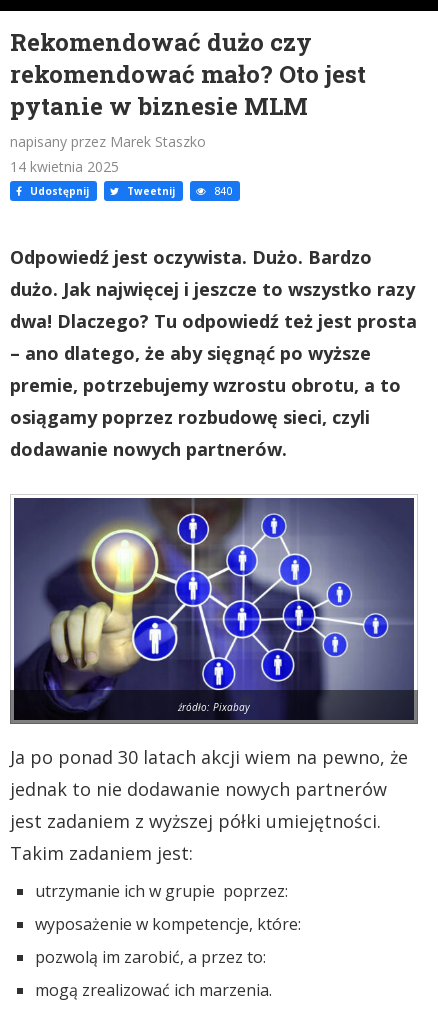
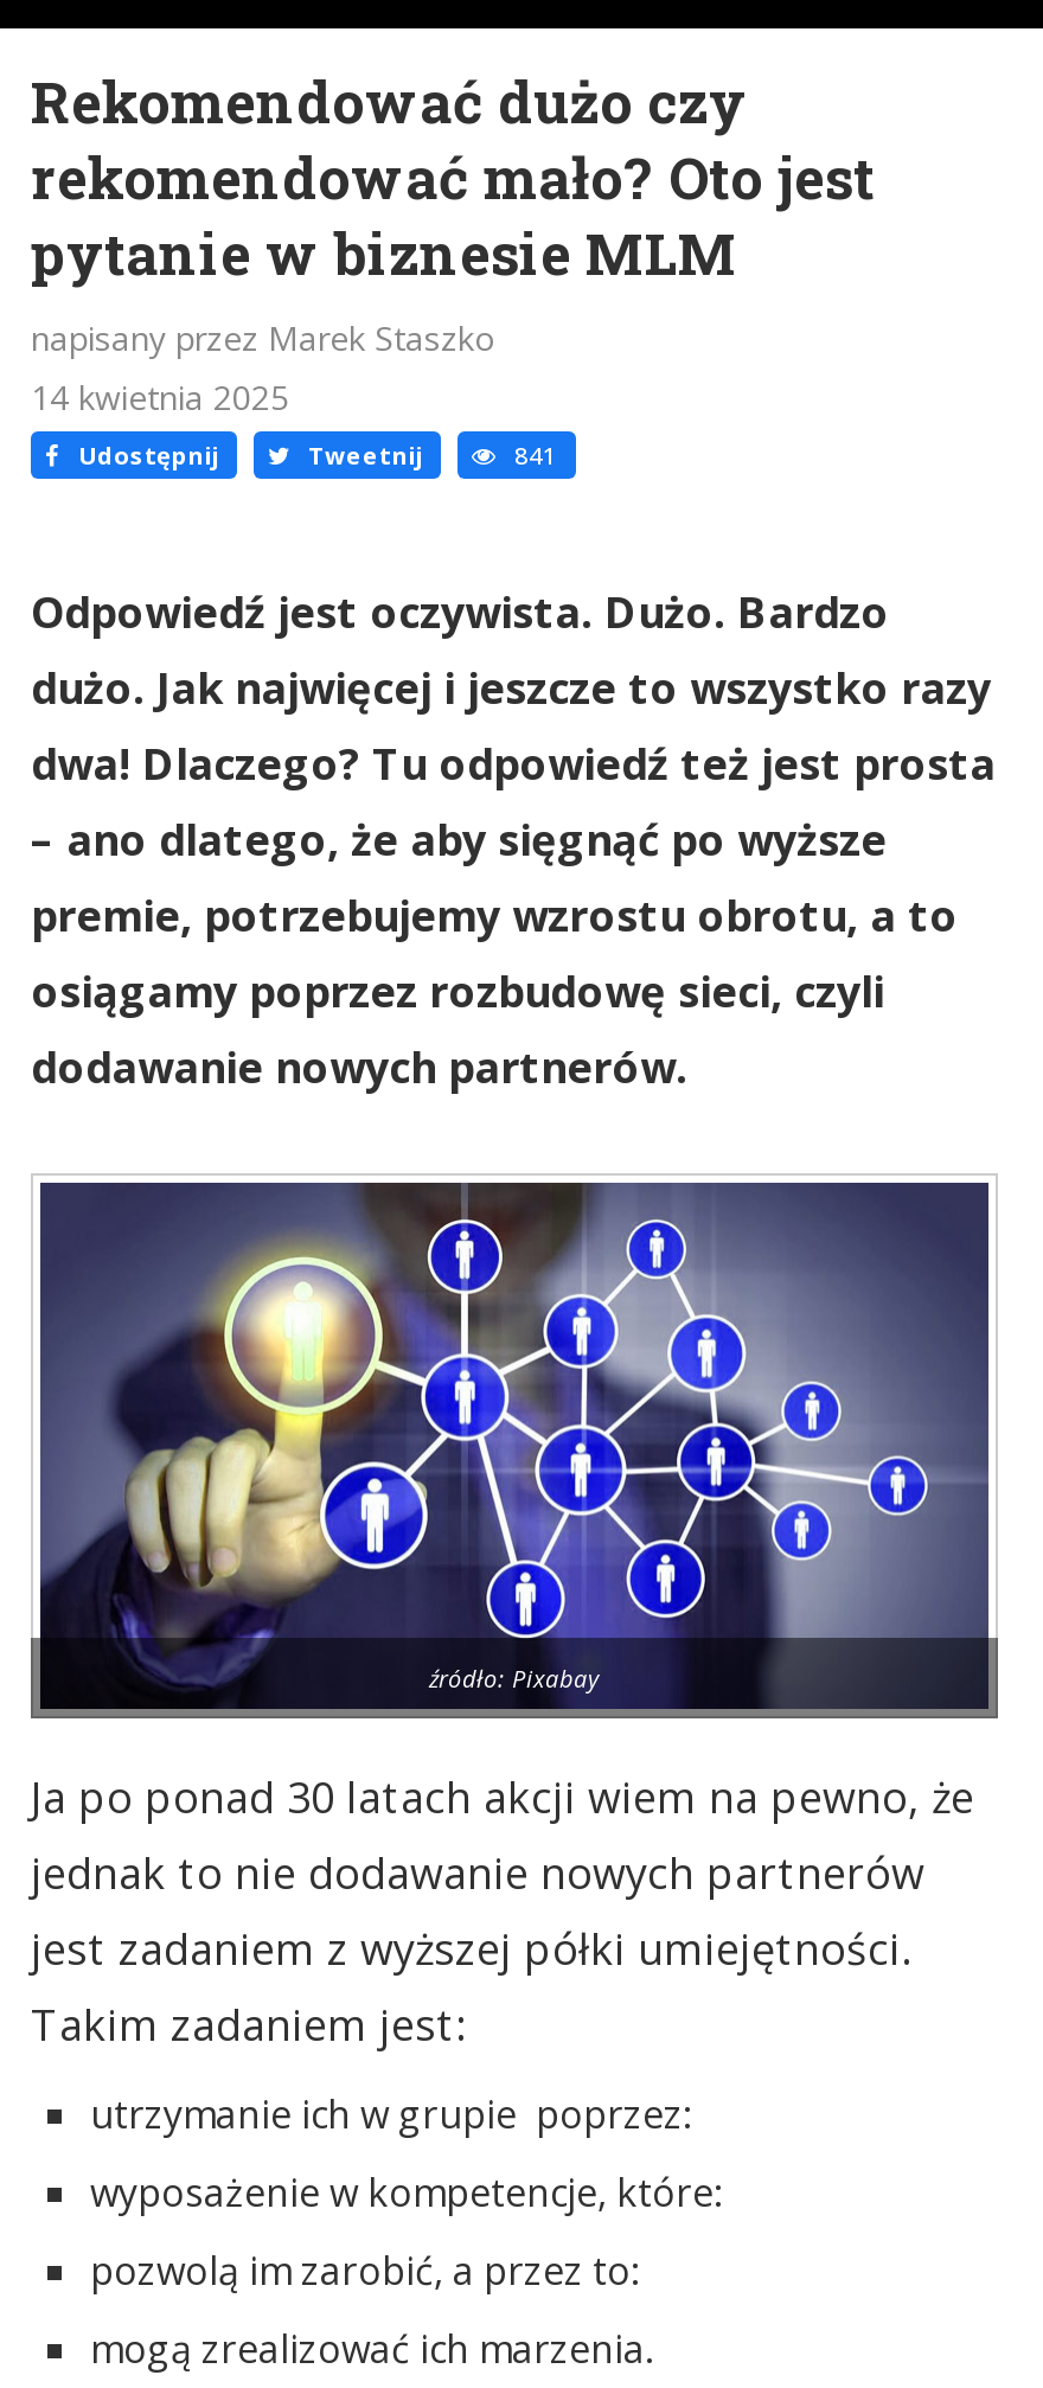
- 840
+ 841
